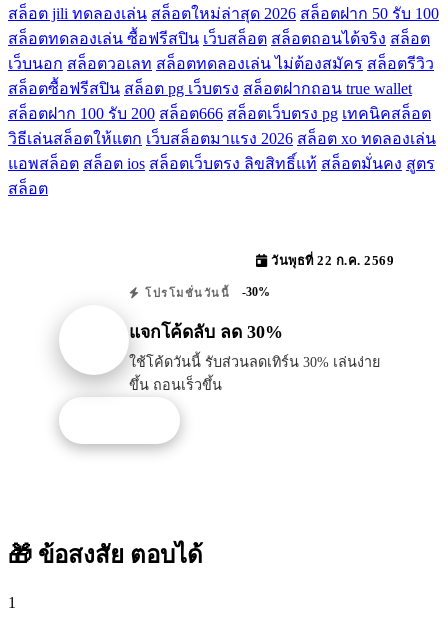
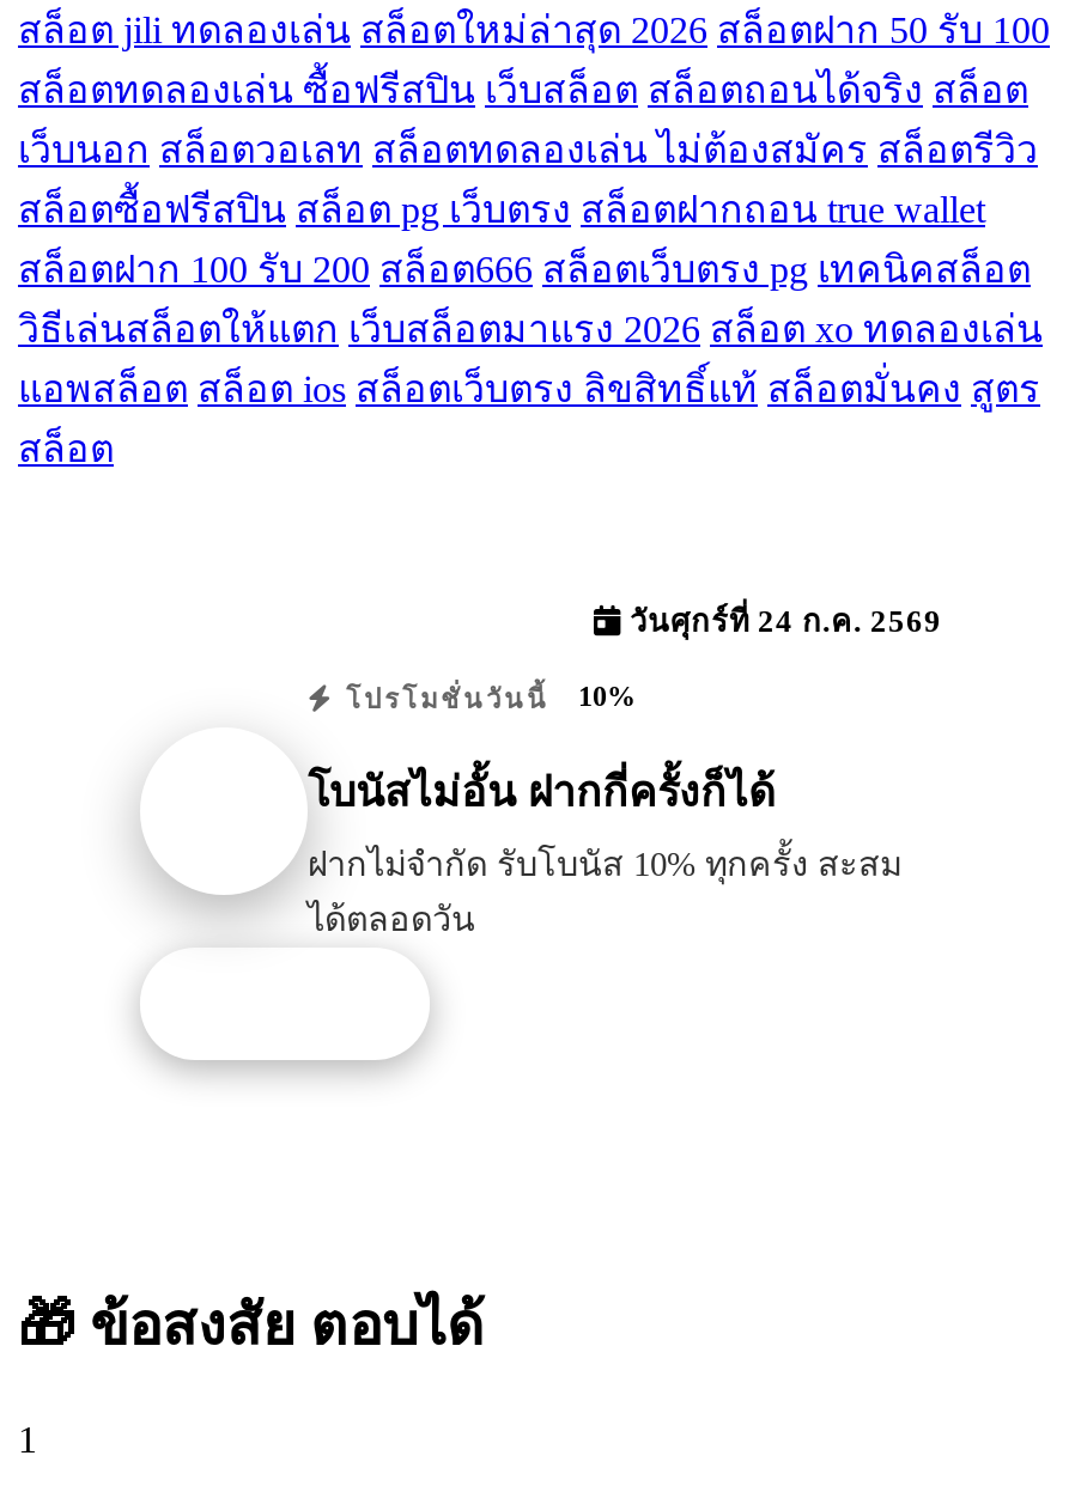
- วันพุธที่ 22 ก.ค. 2569
+ วันศุกร์ที่ 24 ก.ค. 2569

- โปรโมชั่นวันนี้ -30%
+ โปรโมชั่นวันนี้ 10%

- แจกโค้ดลับ ลด 30%
+ โบนัสไม่อั้น ฝากกี่ครั้งก็ได้

- ใช้โค้ดวันนี้ รับส่วนลดเทิร์น 30% เล่นง่าย
- ขึ้น ถอนเร็วขึ้น
+ ฝากไม่จำกัด รับโบนัส 10% ทุกครั้ง สะสม
+ ได้ตลอดวัน
